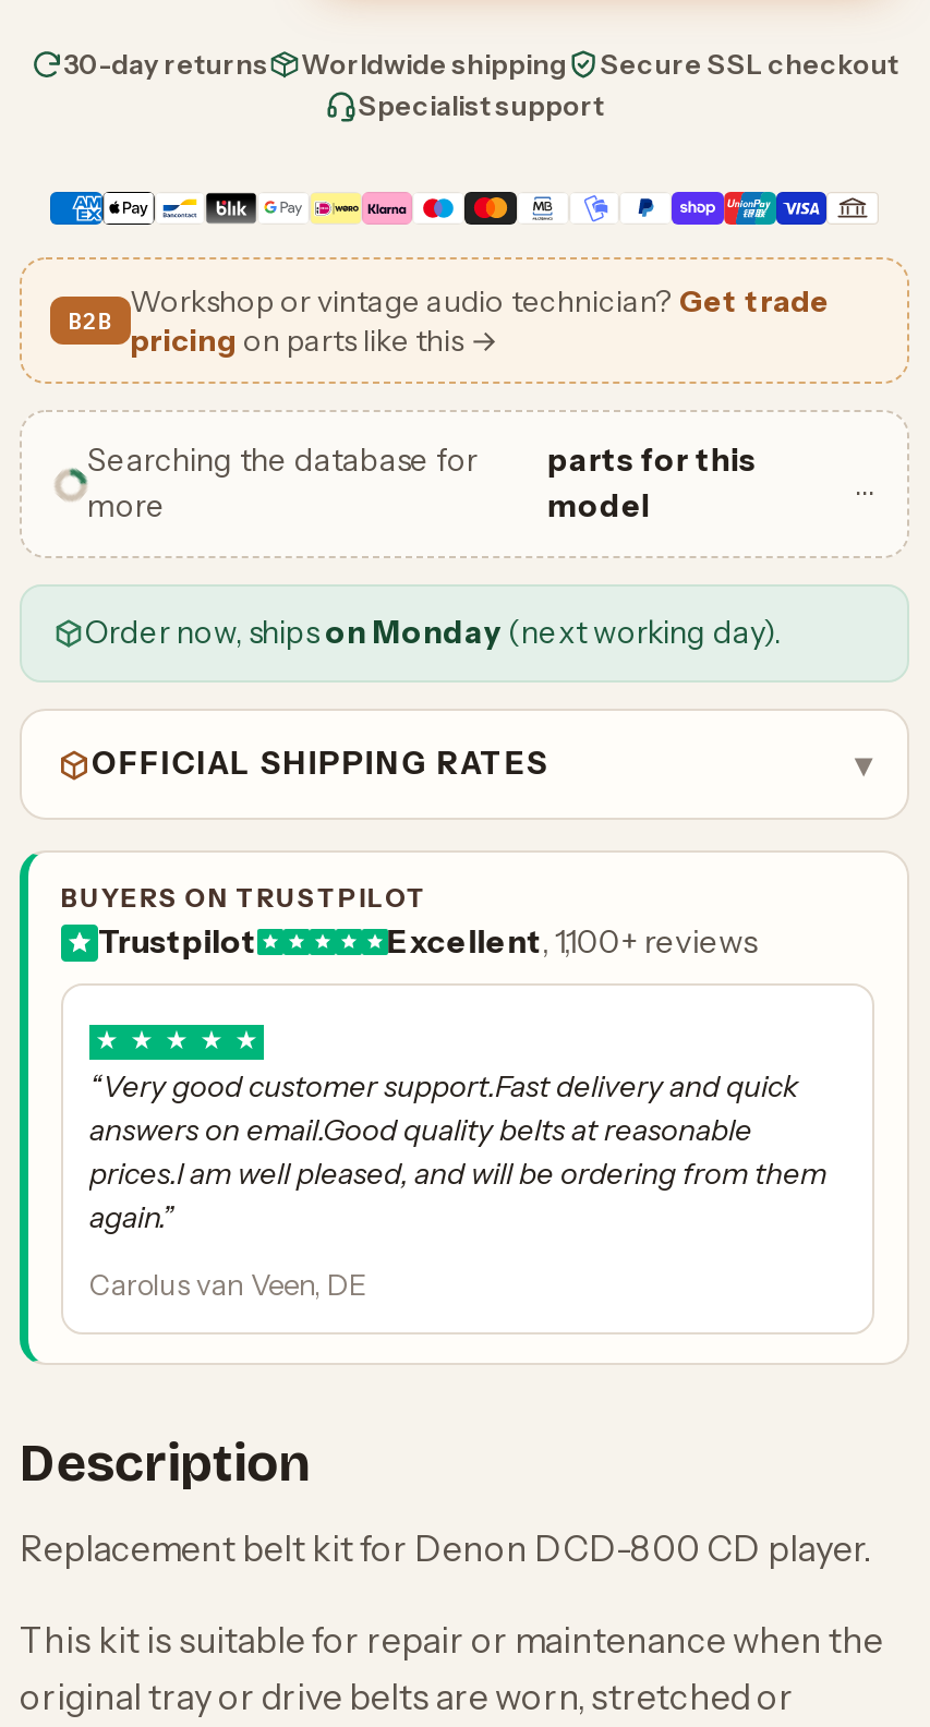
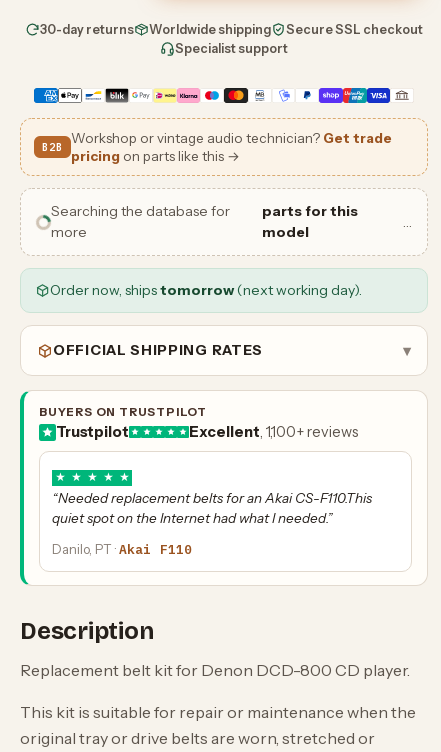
- Order now, shipson Monday (next working day).
+ Order now, shipstomorrow (next working day).

- “Very good customer support.Fast delivery and quick
- answers on email.Good quality belts at reasonable
- prices.I am well pleased, and will be ordering from them
- again.”
+ “Needed replacement belts for an Akai CS-F110.This
+ quiet spot on the Internet had what I needed.”

- Carolus van Veen, DE
+ Danilo, PT · Akai F110
